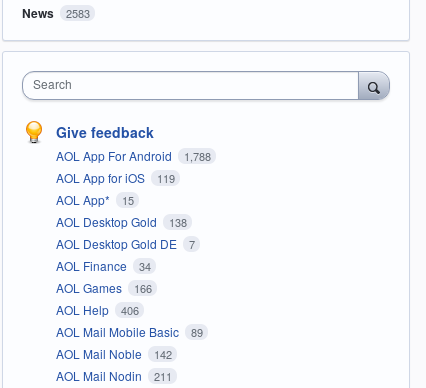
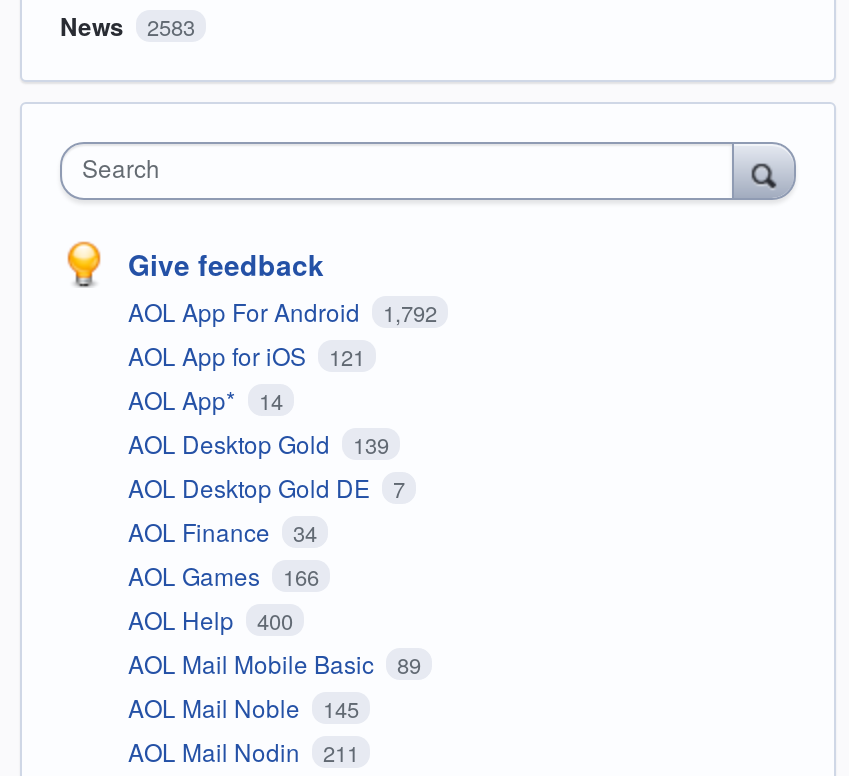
- AOL App For Android 1,788
+ AOL App For Android 1,792

- AOL App for iOS 119
+ AOL App for iOS 121

- AOL App* 15
+ AOL App* 14

- AOL Desktop Gold 138
+ AOL Desktop Gold 139

- AOL Help 406
+ AOL Help 400

- AOL Mail Noble 142
+ AOL Mail Noble 145
